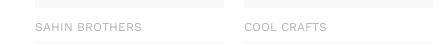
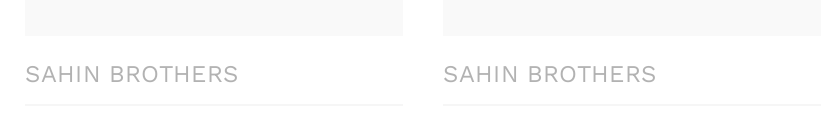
- COOL CRAFTS
+ SAHIN BROTHERS
